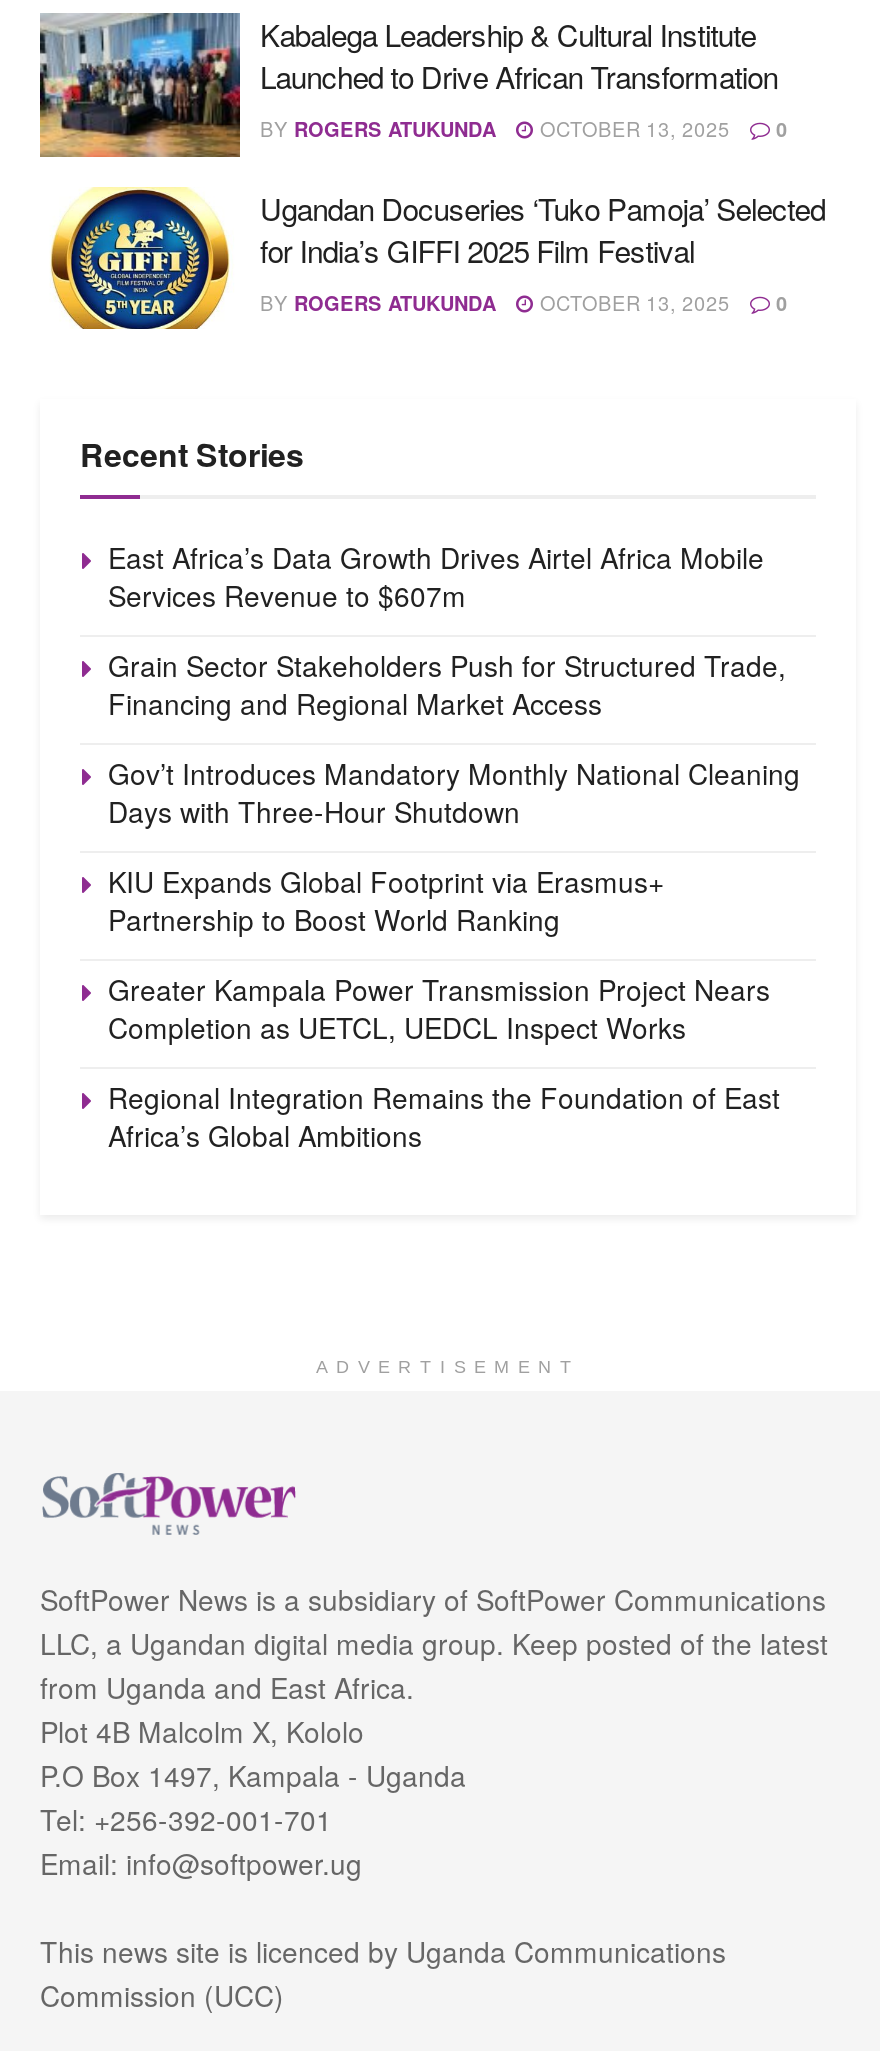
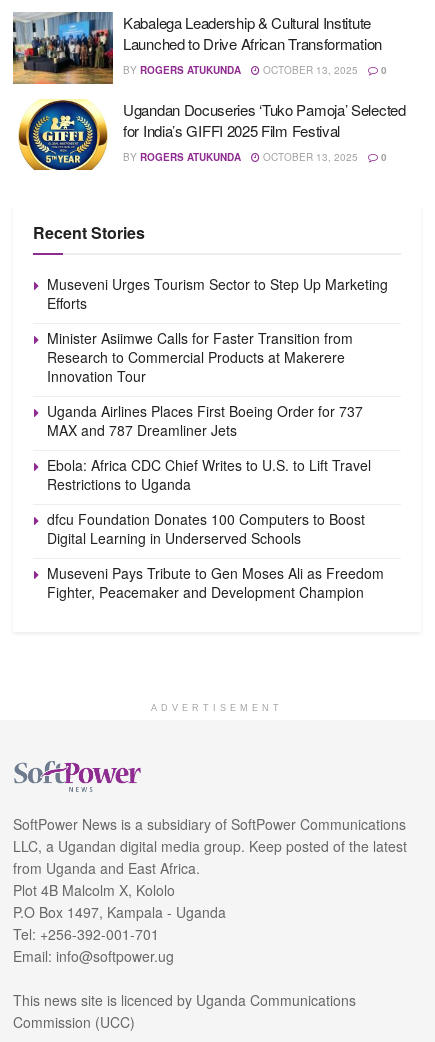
- East Africa’s Data Growth Drives Airtel Africa Mobile
- Services Revenue to $607m
+ Museveni Urges Tourism Sector to Step Up Marketing
+ Efforts

- Grain Sector Stakeholders Push for Structured Trade,
- Financing and Regional Market Access
+ Minister Asiimwe Calls for Faster Transition from
+ Research to Commercial Products at Makerere
+ Innovation Tour

- Gov’t Introduces Mandatory Monthly National Cleaning
- Days with Three-Hour Shutdown
+ Uganda Airlines Places First Boeing Order for 737
+ MAX and 787 Dreamliner Jets

- KIU Expands Global Footprint via Erasmus+
- Partnership to Boost World Ranking
+ Ebola: Africa CDC Chief Writes to U.S. to Lift Travel
+ Restrictions to Uganda

- Greater Kampala Power Transmission Project Nears
- Completion as UETCL, UEDCL Inspect Works
+ dfcu Foundation Donates 100 Computers to Boost
+ Digital Learning in Underserved Schools

- Regional Integration Remains the Foundation of East
- Africa’s Global Ambitions
+ Museveni Pays Tribute to Gen Moses Ali as Freedom
+ Fighter, Peacemaker and Development Champion
